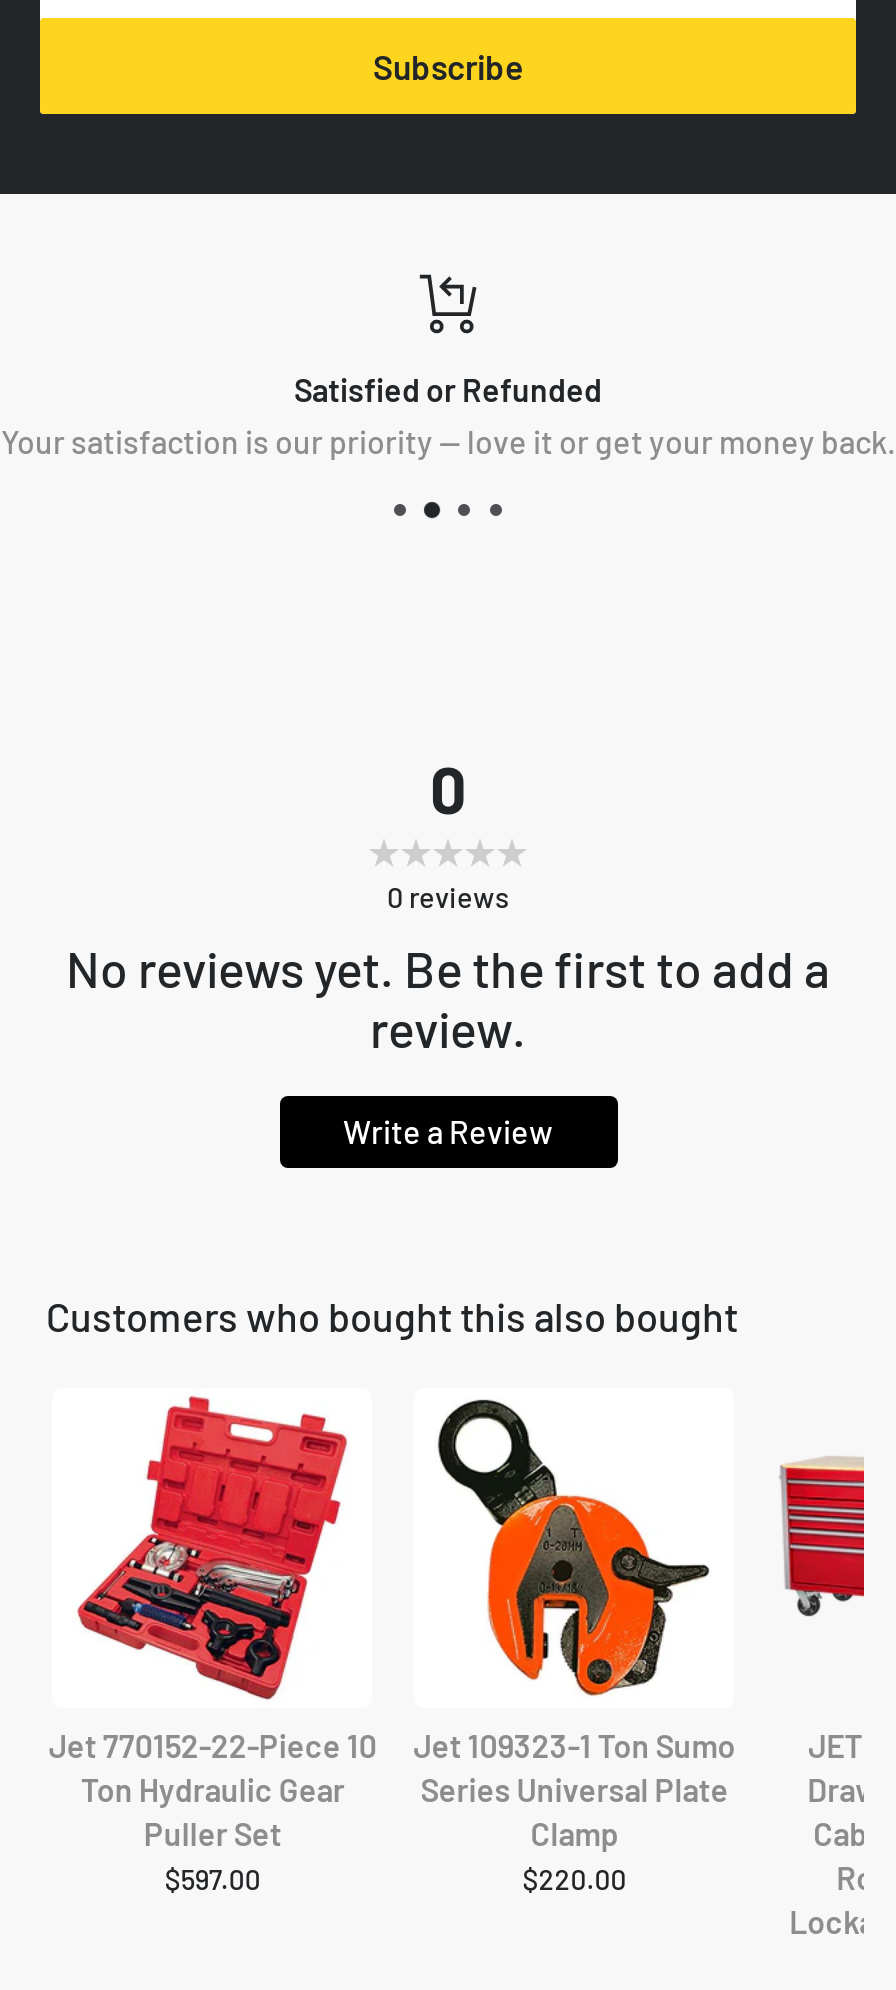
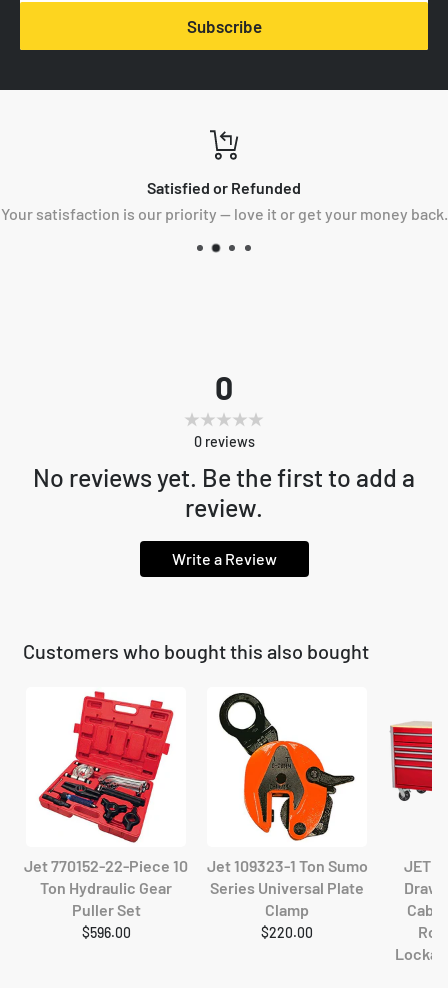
- $597.00
+ $596.00
